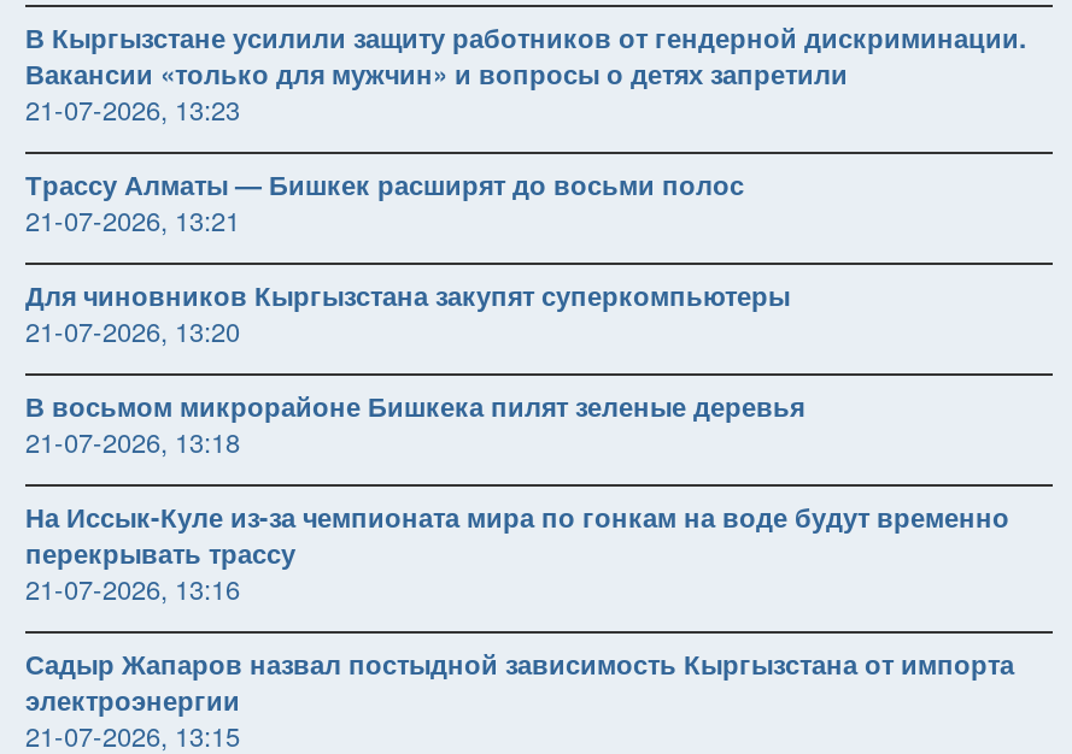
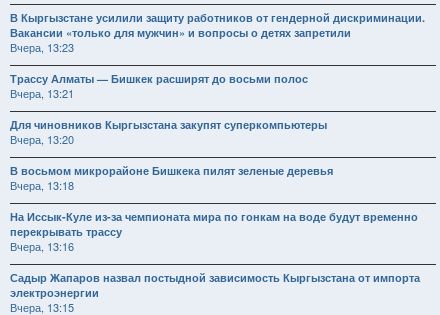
- 21-07-2026, 13:23
+ Вчера, 13:23

- 21-07-2026, 13:21
+ Вчера, 13:21

- 21-07-2026, 13:20
+ Вчера, 13:20

- 21-07-2026, 13:18
+ Вчера, 13:18

- 21-07-2026, 13:16
+ Вчера, 13:16

- 21-07-2026, 13:15
+ Вчера, 13:15
